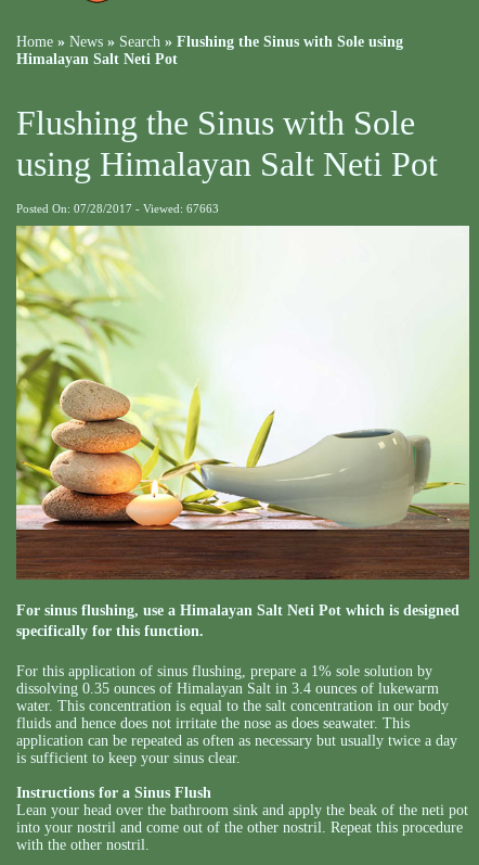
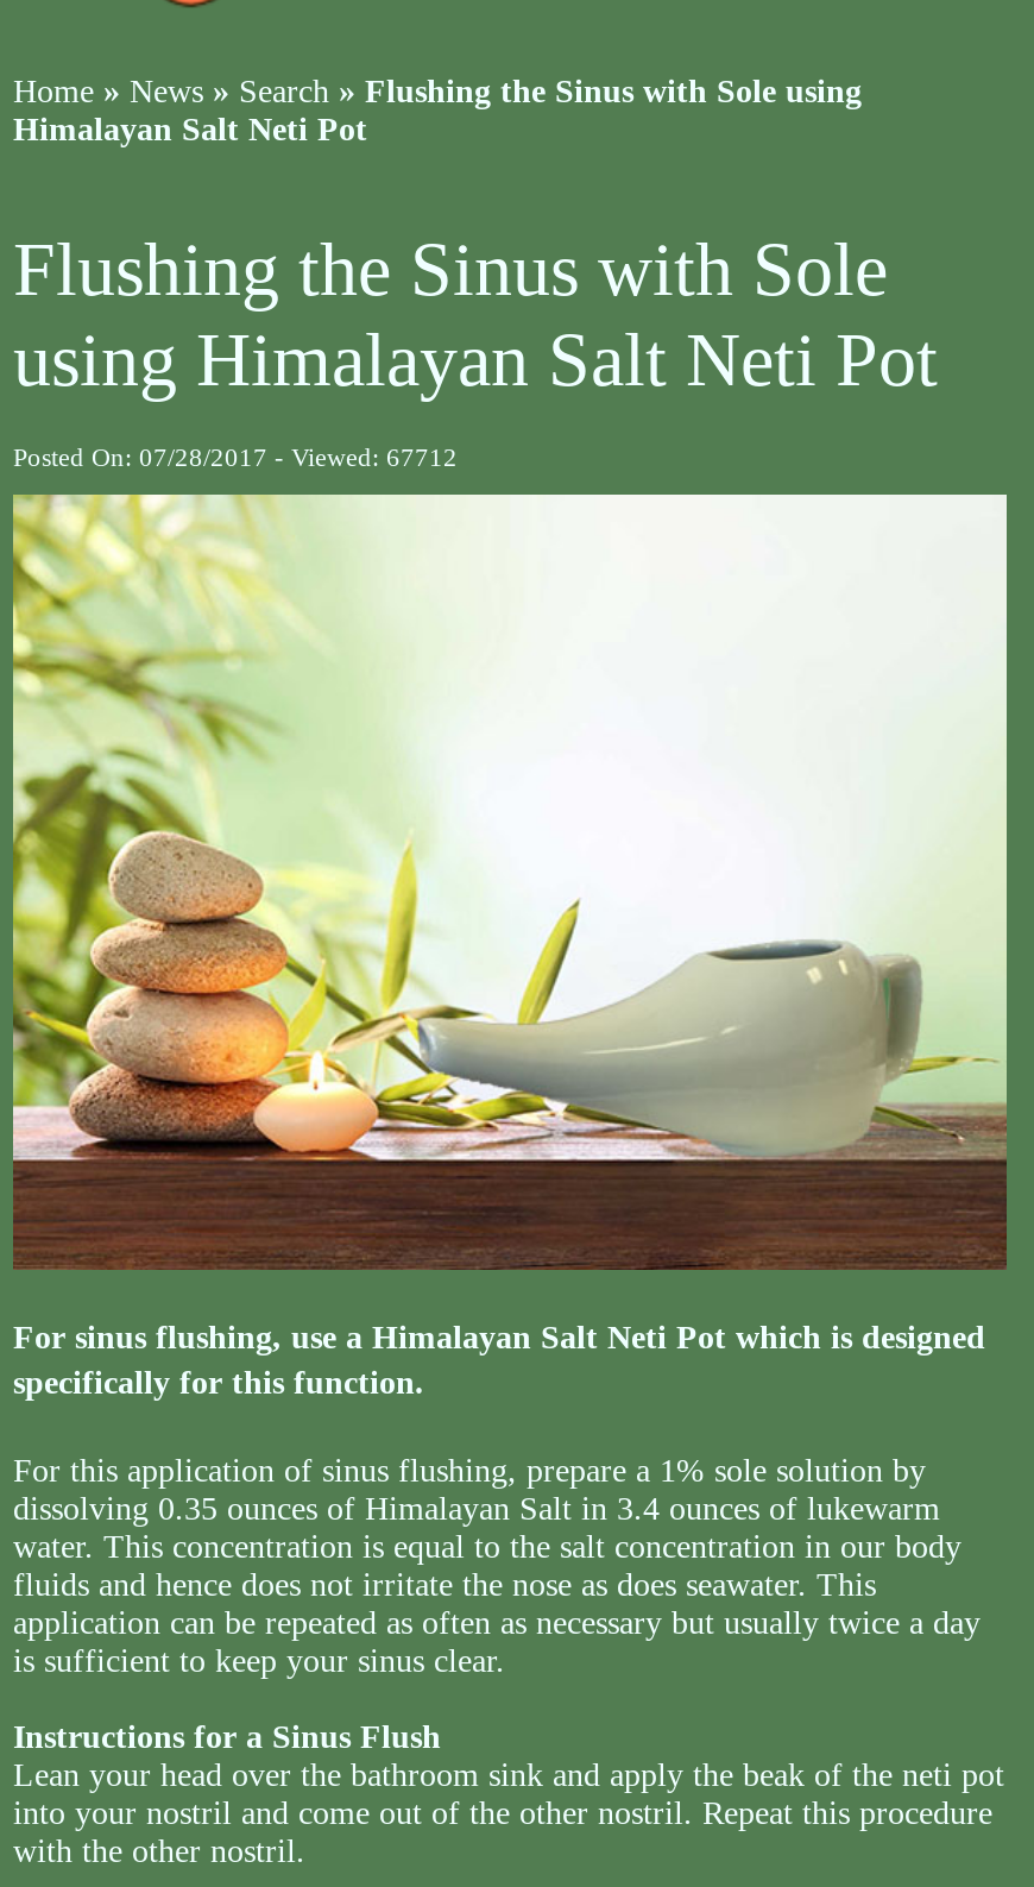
- Posted On: 07/28/2017 - Viewed: 67663
+ Posted On: 07/28/2017 - Viewed: 67712
